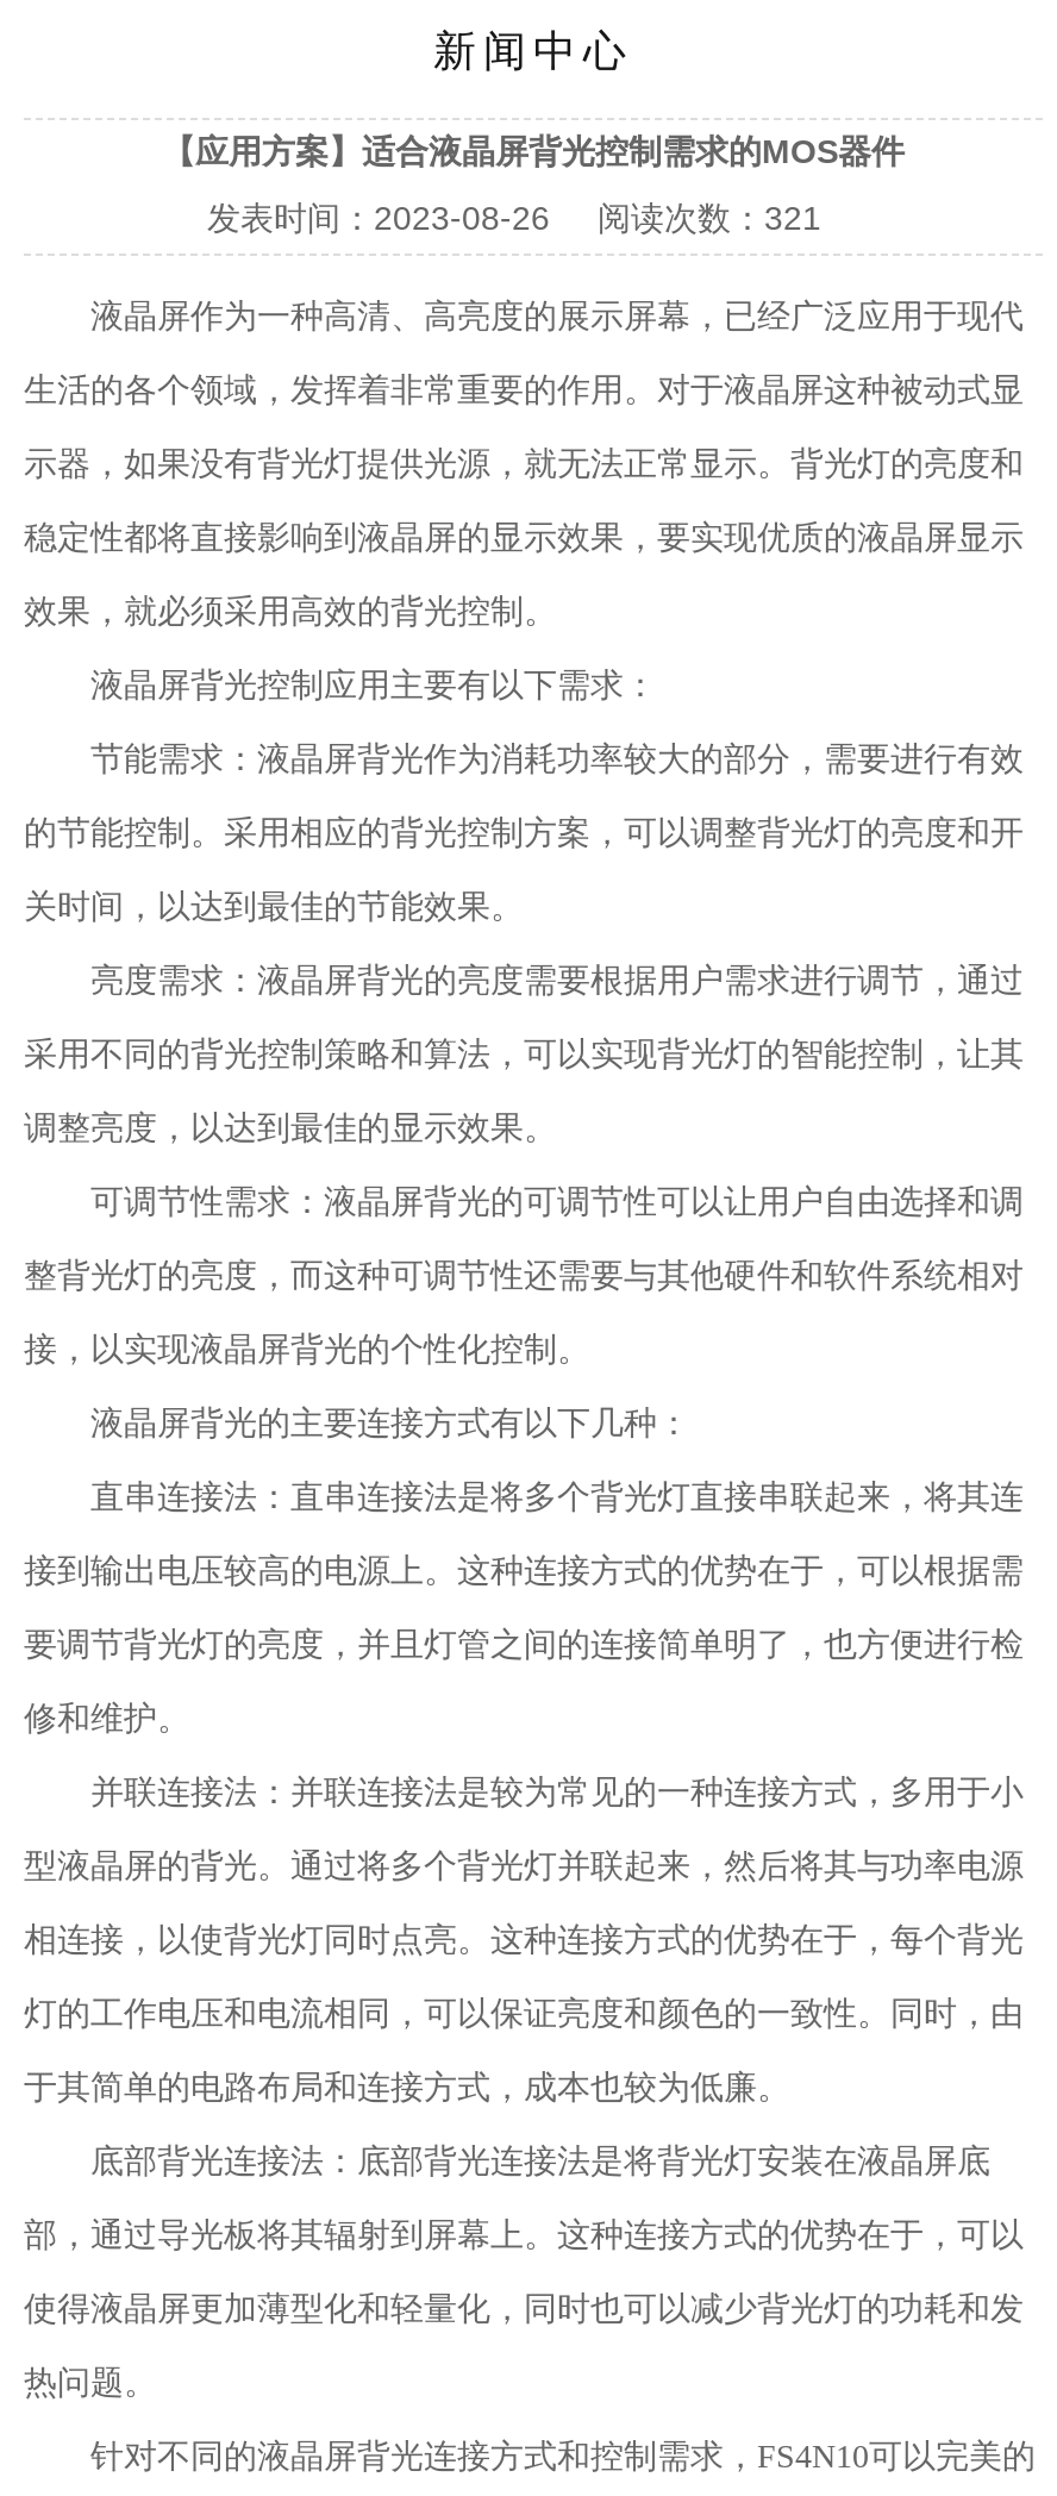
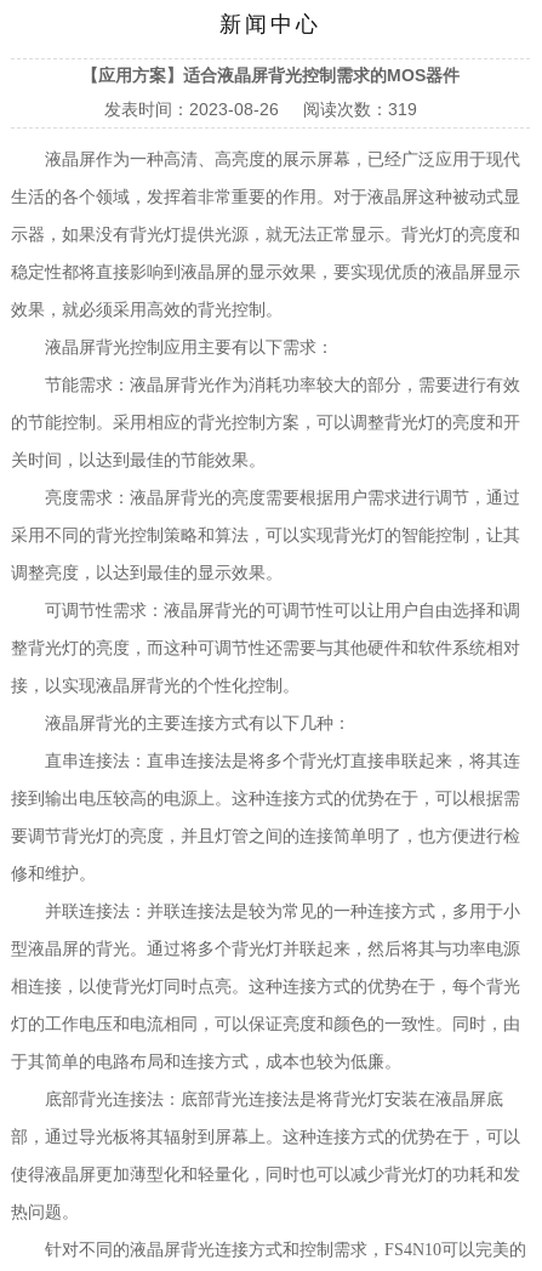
- 发表时间：2023-08-26阅读次数：321
+ 发表时间：2023-08-26阅读次数：319
